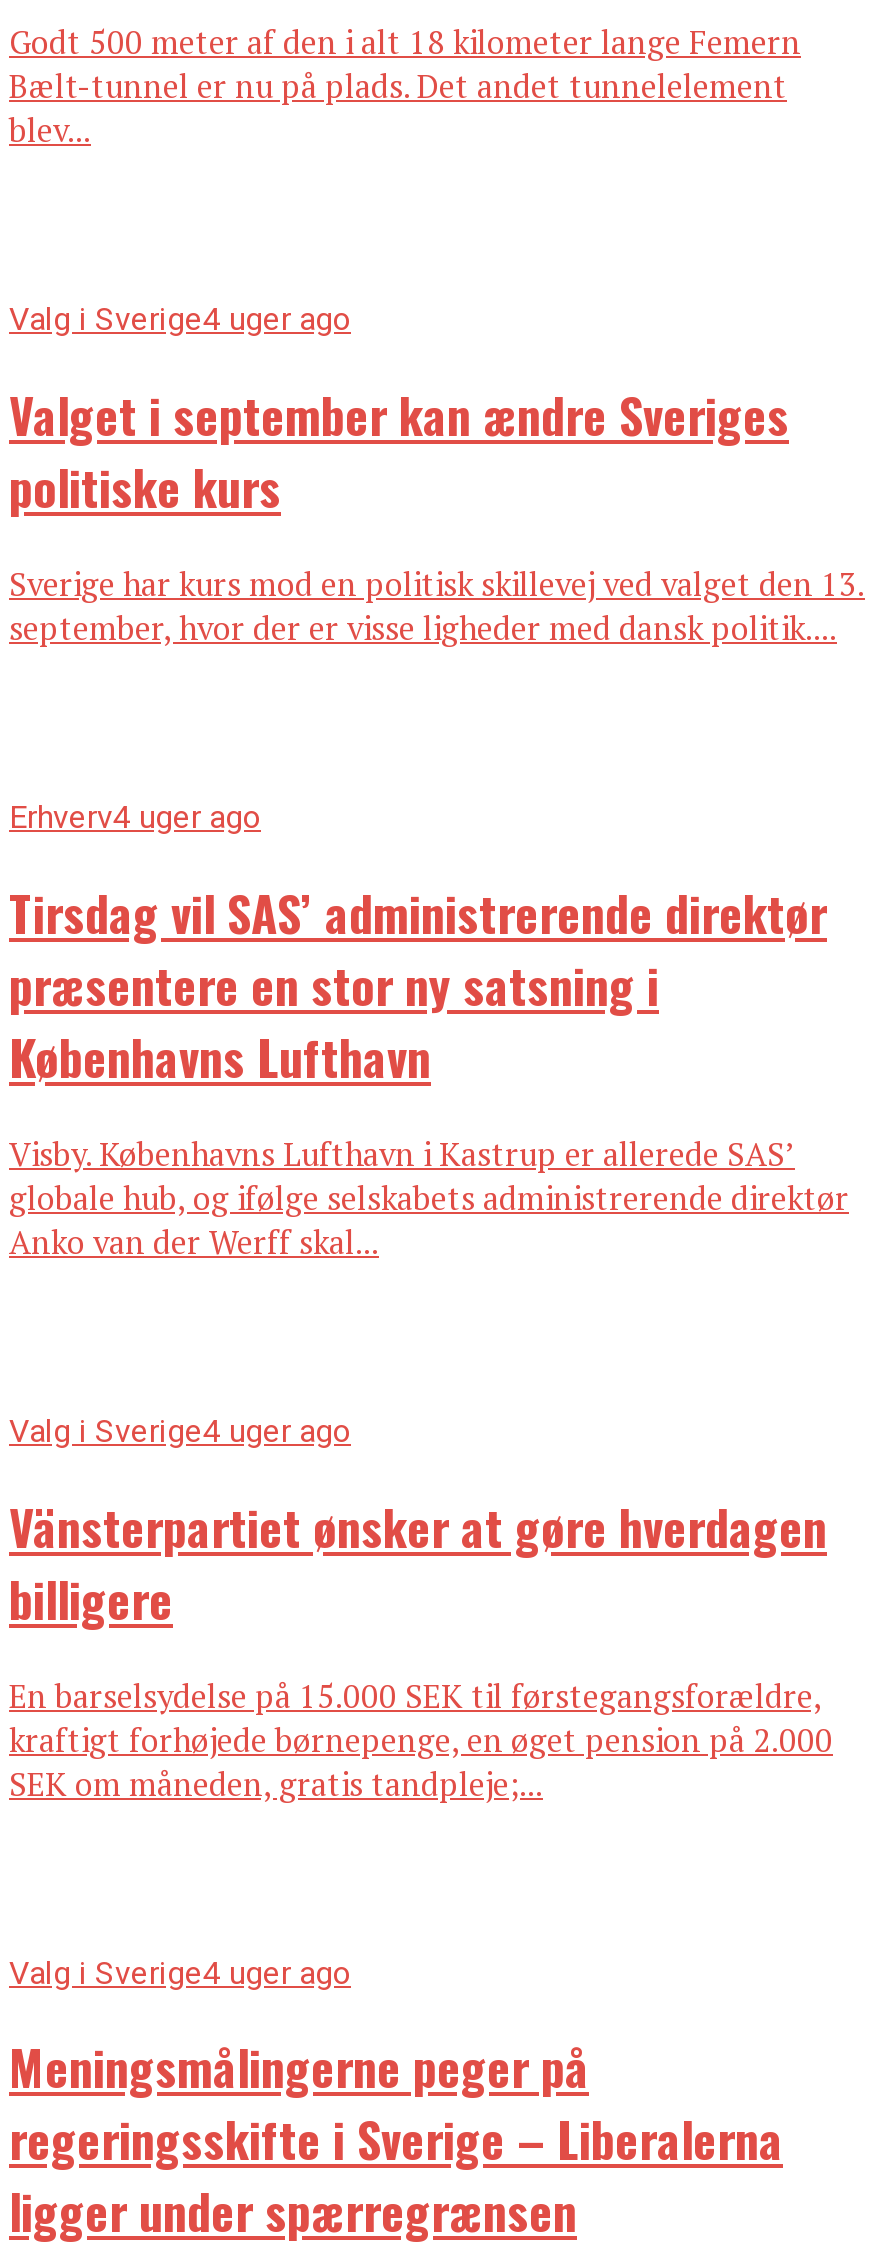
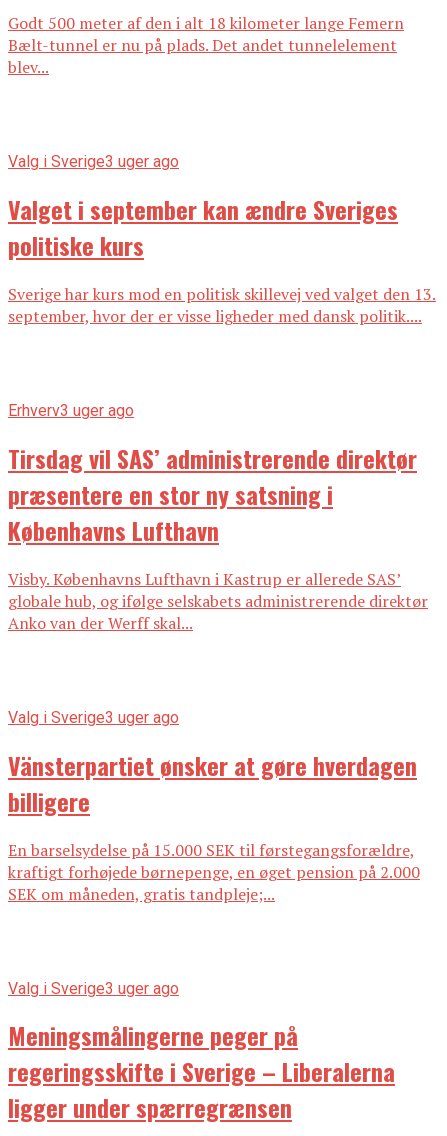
- Valg i Sverige4 uger ago
+ Valg i Sverige3 uger ago

- Erhverv4 uger ago
+ Erhverv3 uger ago

- Valg i Sverige4 uger ago
+ Valg i Sverige3 uger ago

- Valg i Sverige4 uger ago
+ Valg i Sverige3 uger ago
